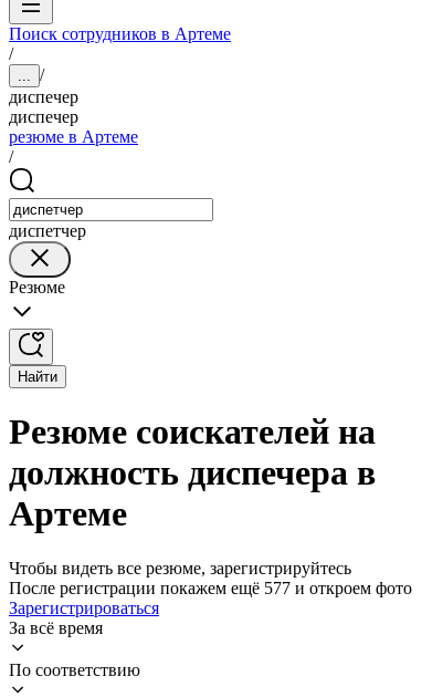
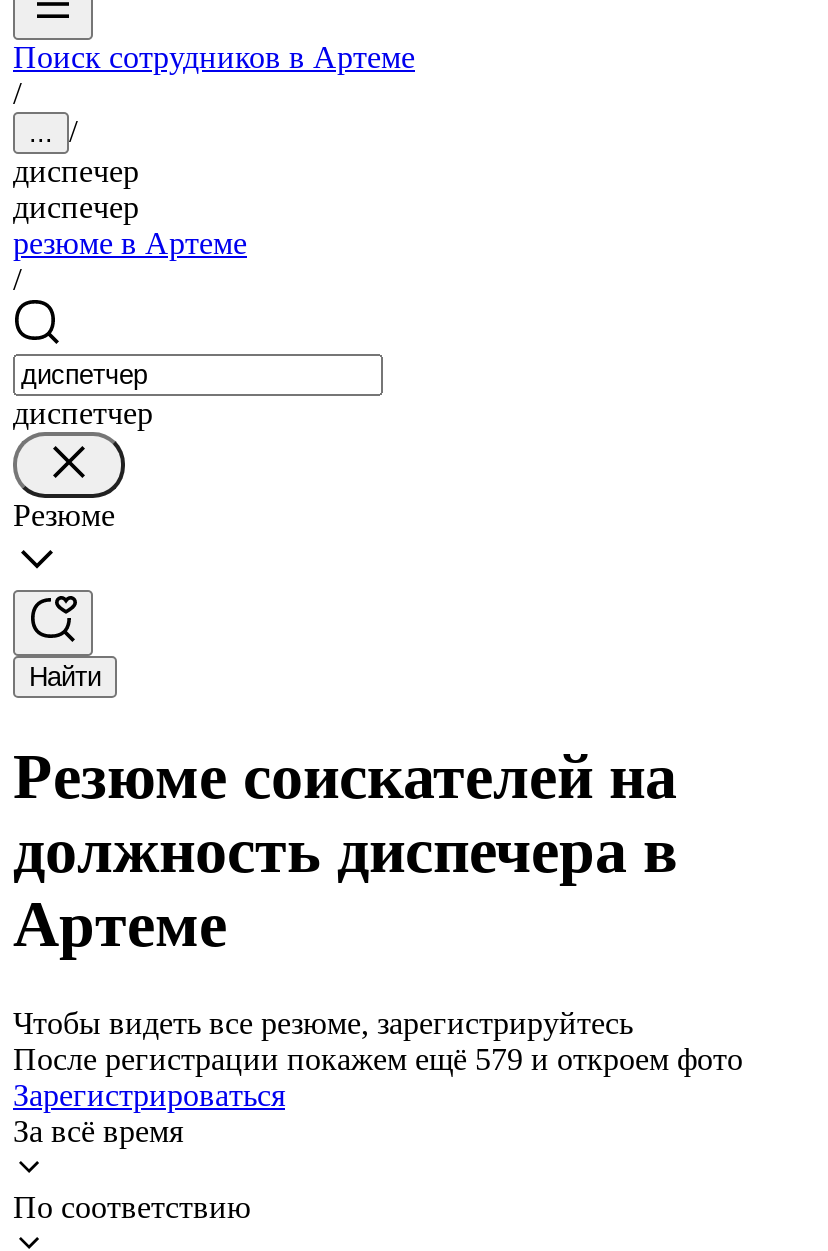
- После регистрации покажем ещё 577 и откроем фото
+ После регистрации покажем ещё 579 и откроем фото
